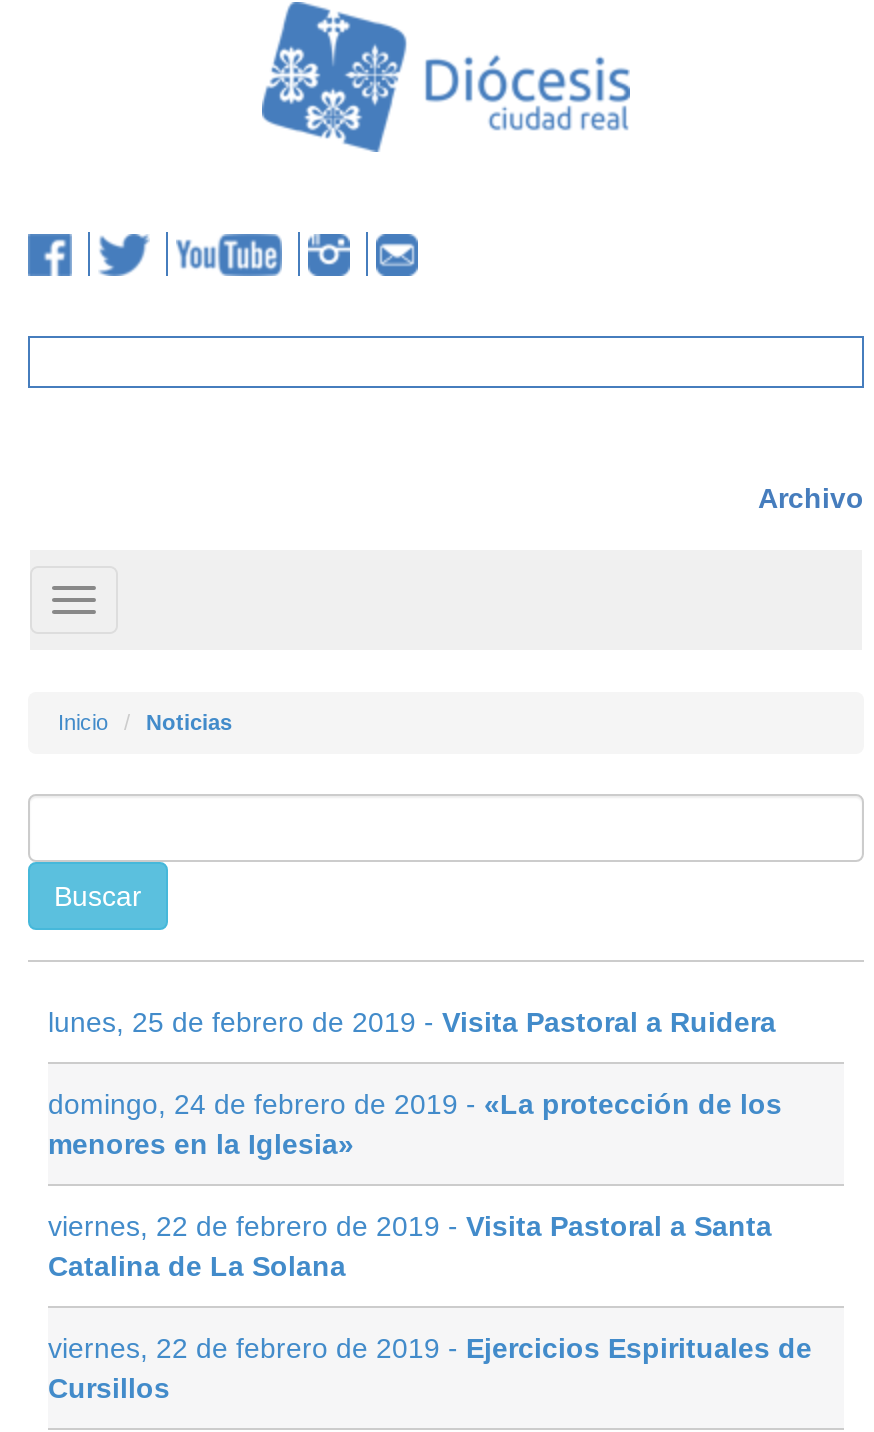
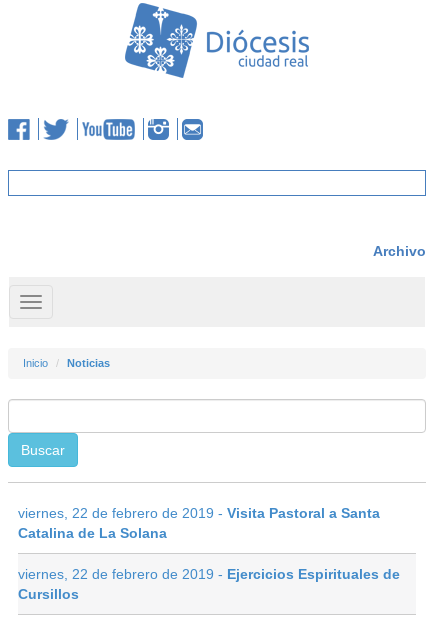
- lunes, 25 de febrero de 2019 - Visita Pastoral a Ruidera
- domingo, 24 de febrero de 2019 - «La protección de los
- menores en la Iglesia»
